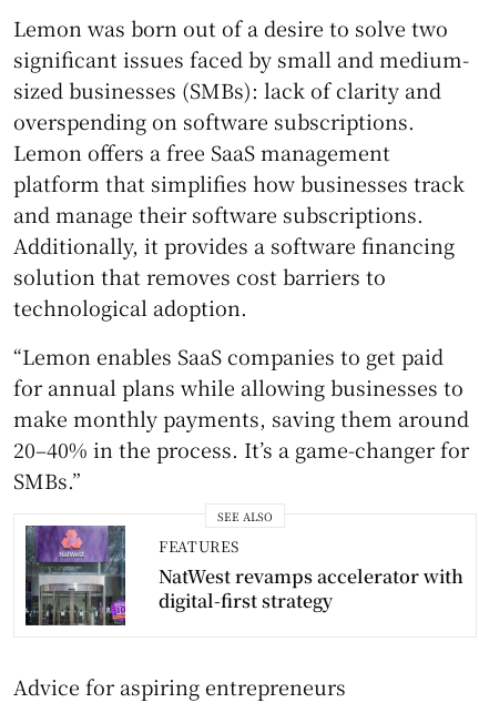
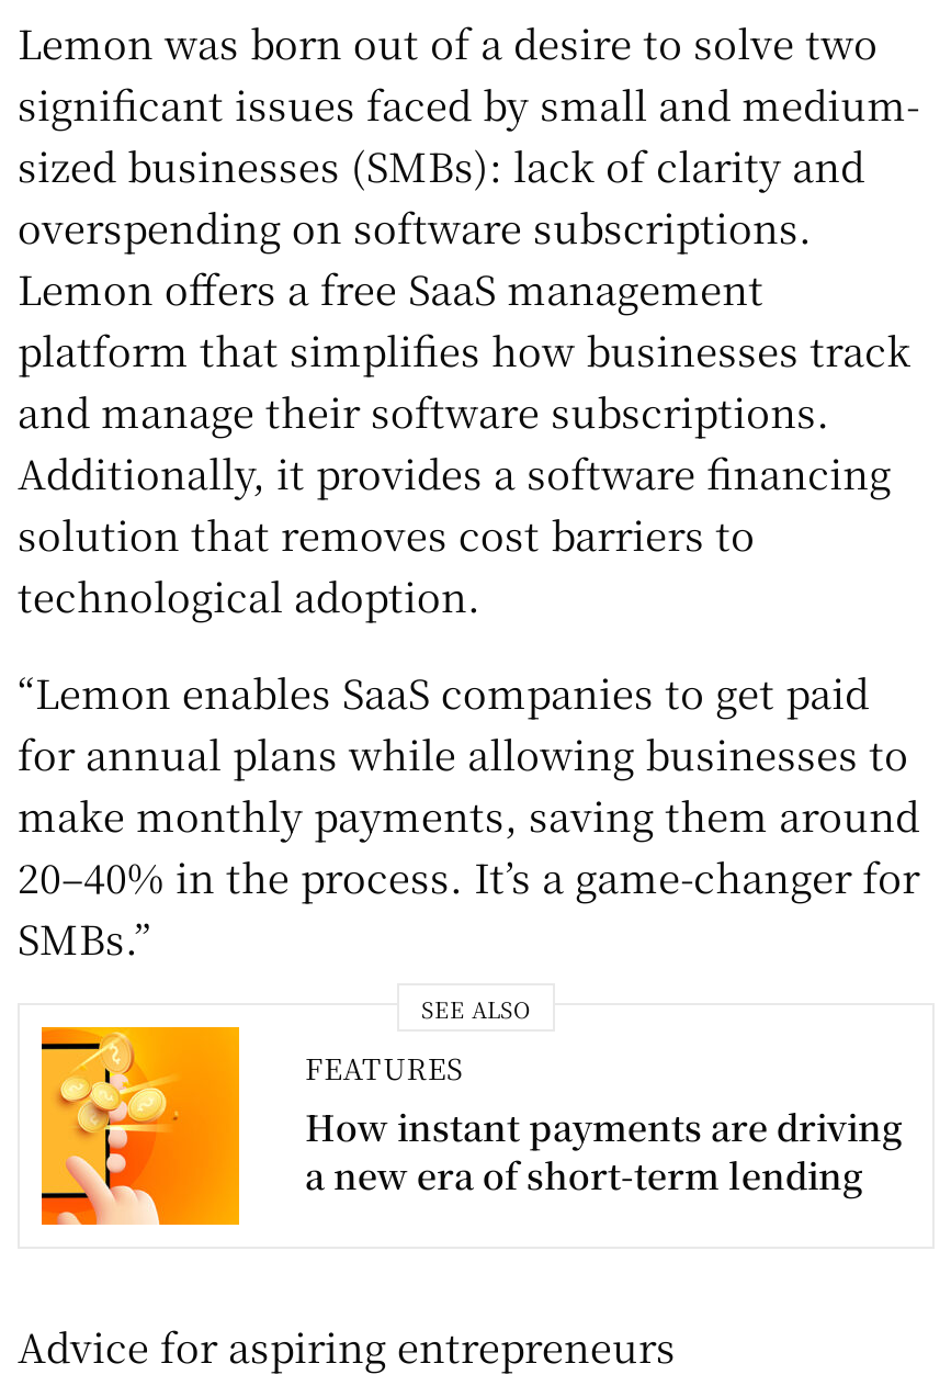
- [image]
- NatWest revamps accelerator with
- digital-first strategy
+ [image]
+ How instant payments are driving
+ a new era of short-term lending
